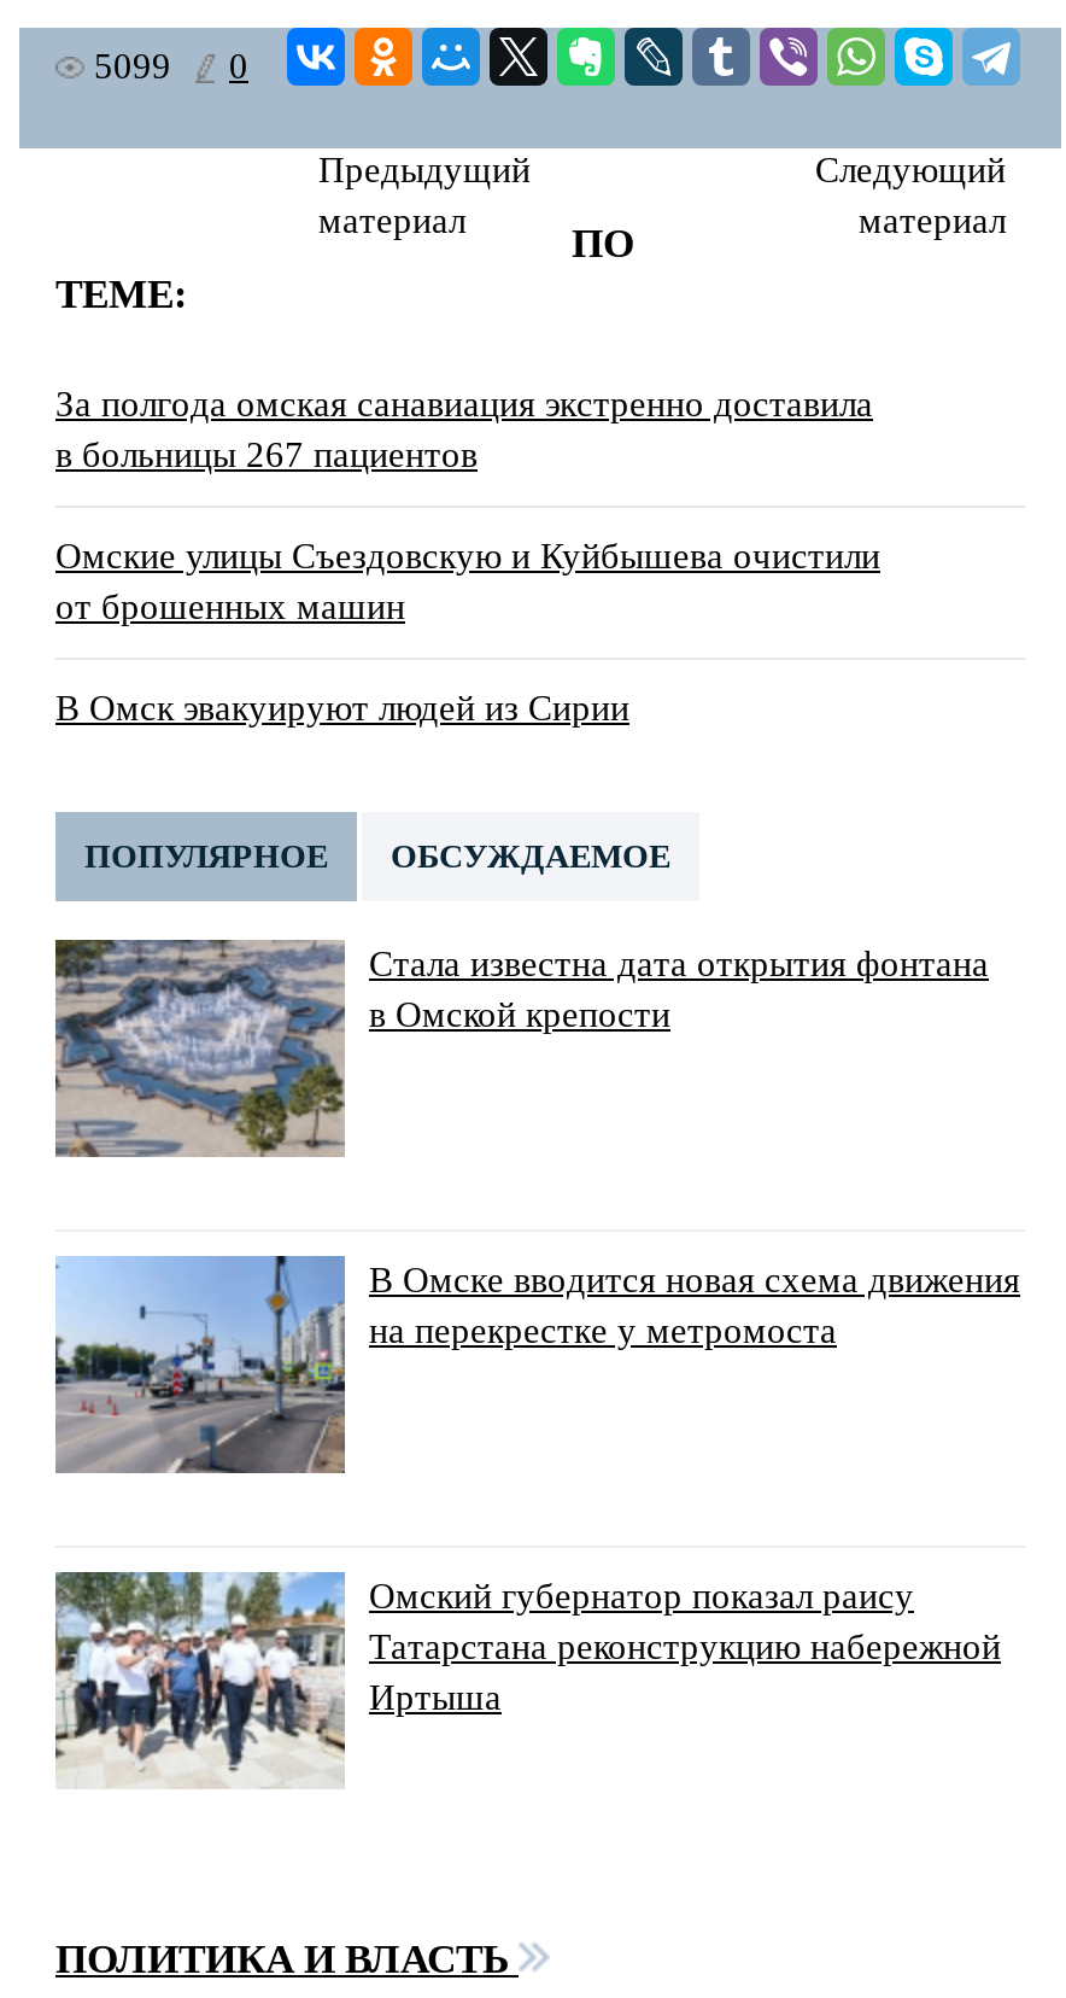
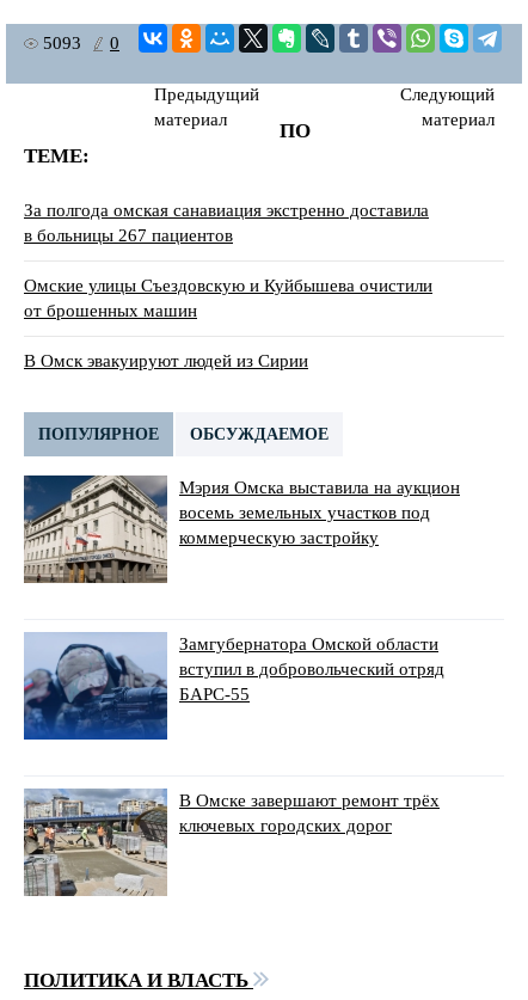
- 5099 0
+ 5093 0

- [image]
- Стала известна дата открытия фонтана
- в Омской крепости
+ [image]
+ Мэрия Омска выставила на аукцион
+ восемь земельных участков под
+ коммерческую застройку

- [image]
- В Омске вводится новая схема движения
- на перекрестке у метромоста
+ [image]
+ Замгубернатора Омской области
+ вступил в добровольческий отряд
+ БАРС-55

- [image]
- Омский губернатор показал раису
- Татарстана реконструкцию набережной
- Иртыша
+ [image]
+ В Омске завершают ремонт трёх
+ ключевых городских дорог
